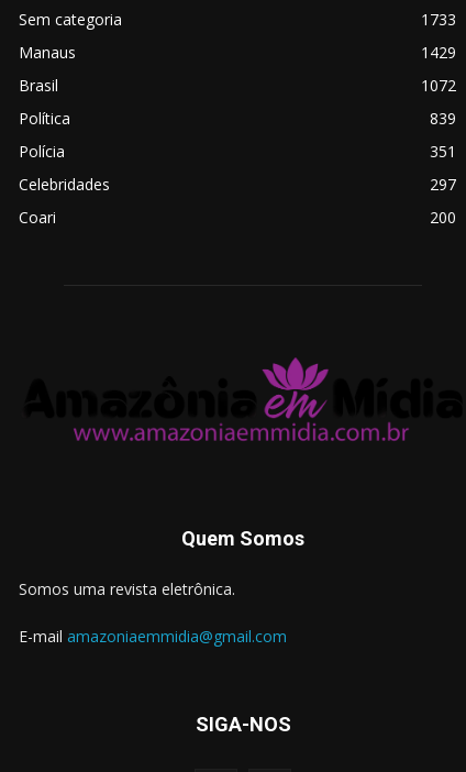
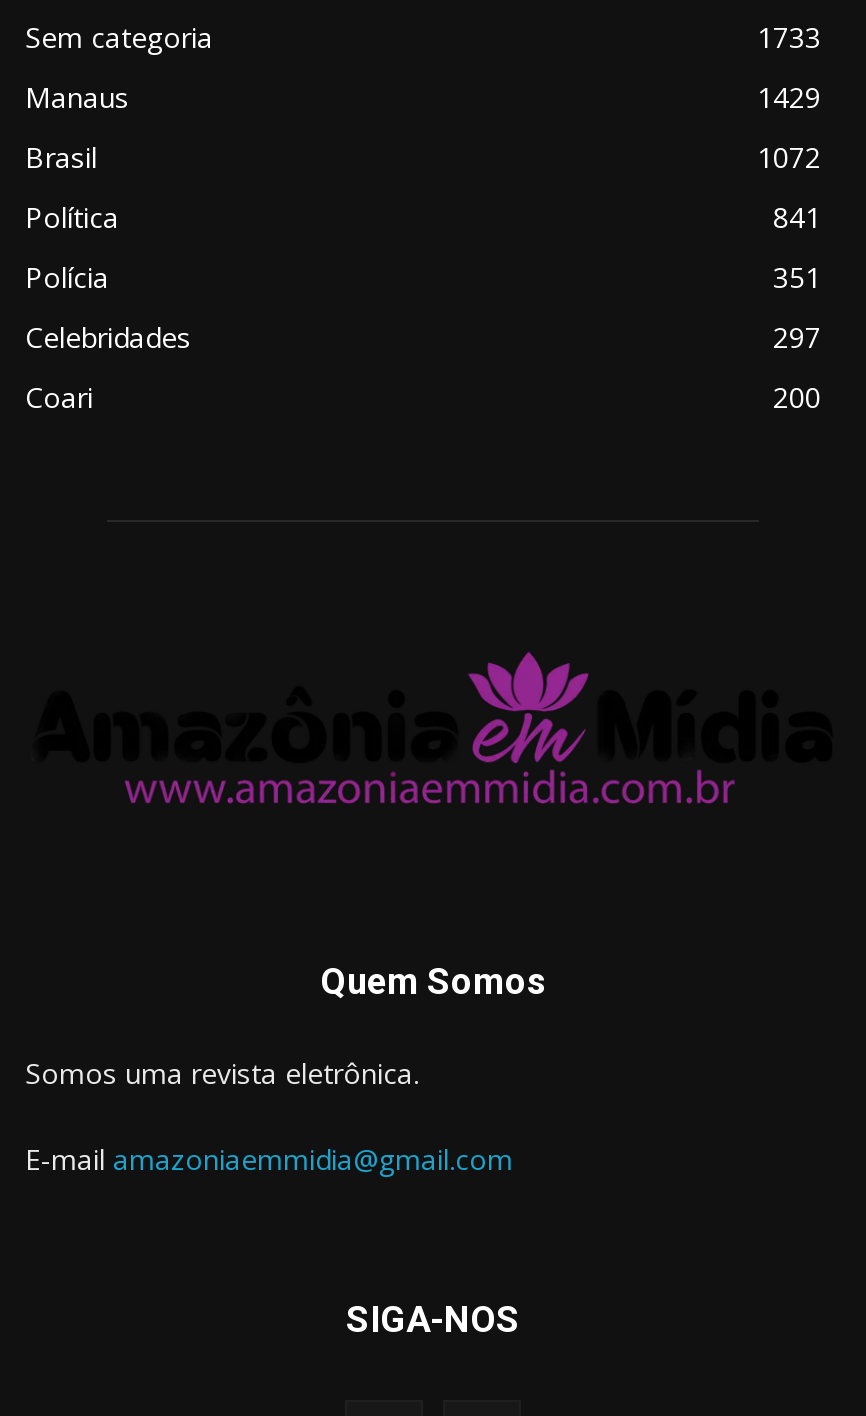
- 839
+ 841
